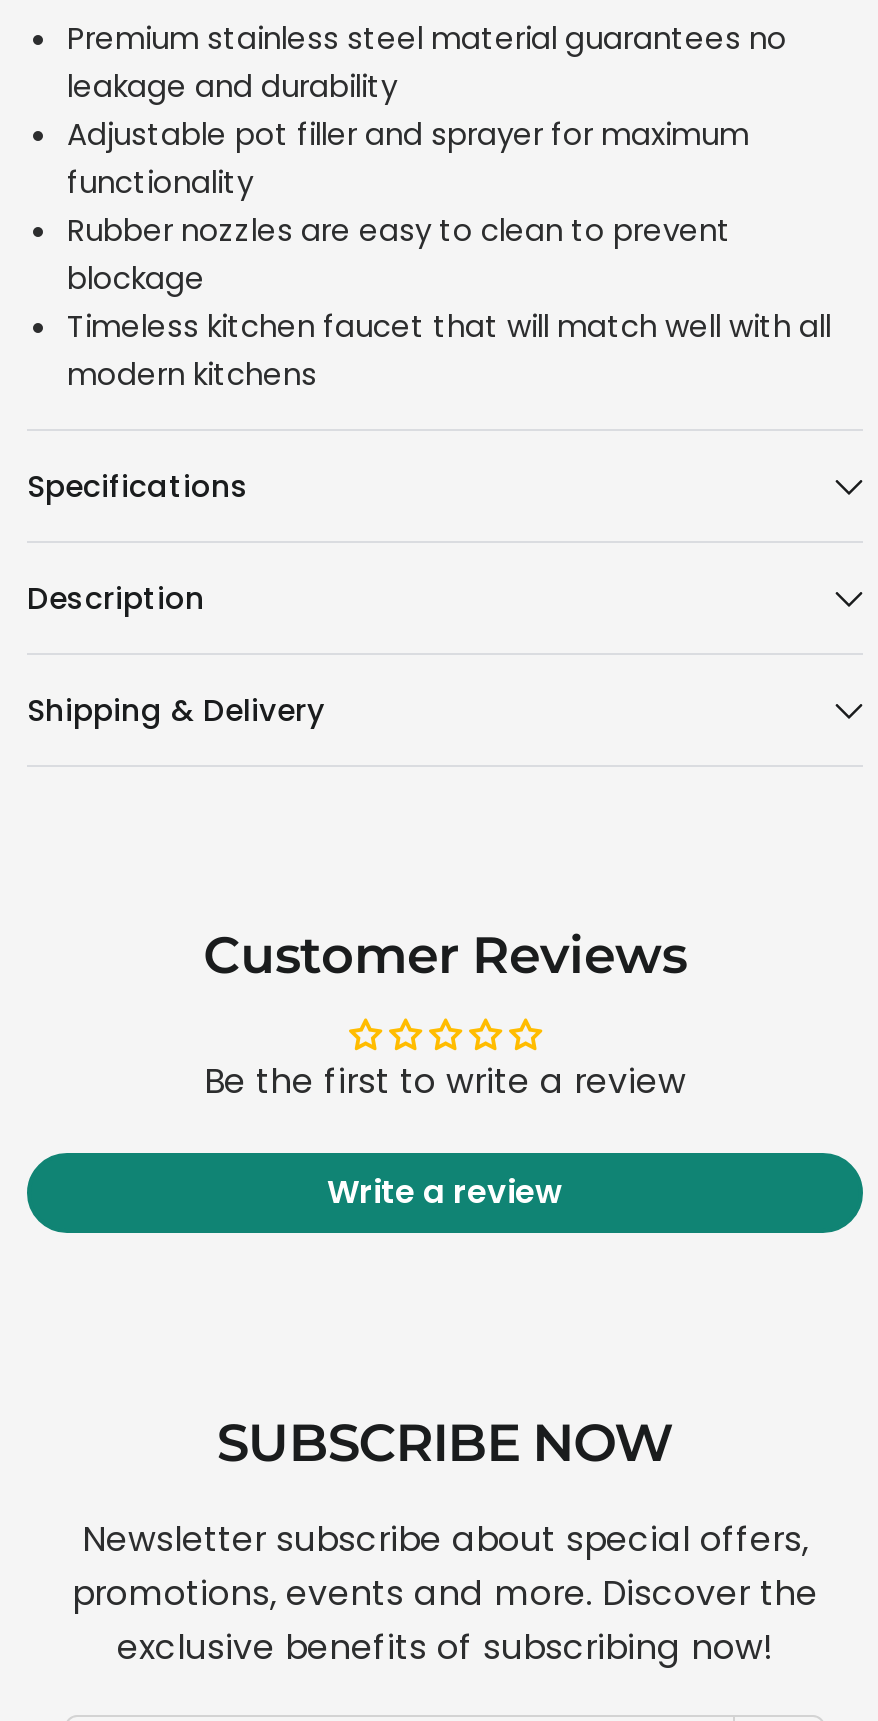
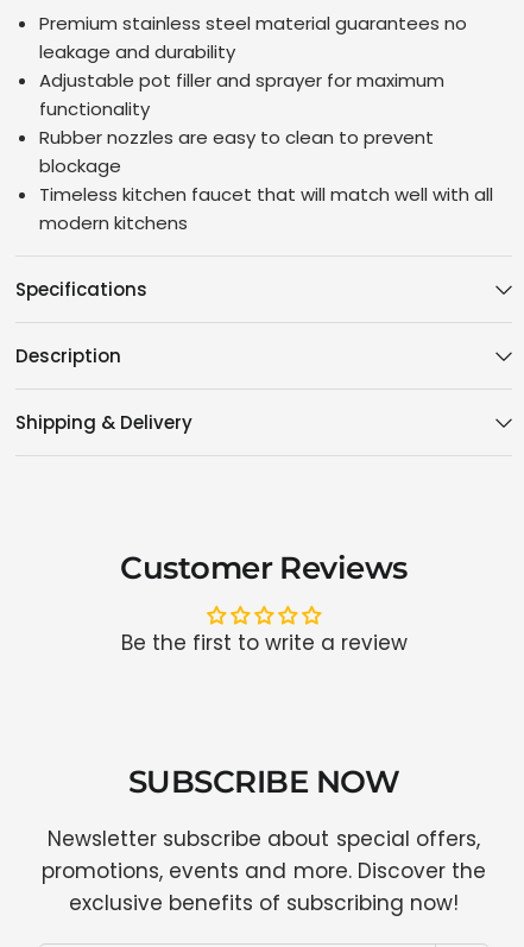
- Write a review
